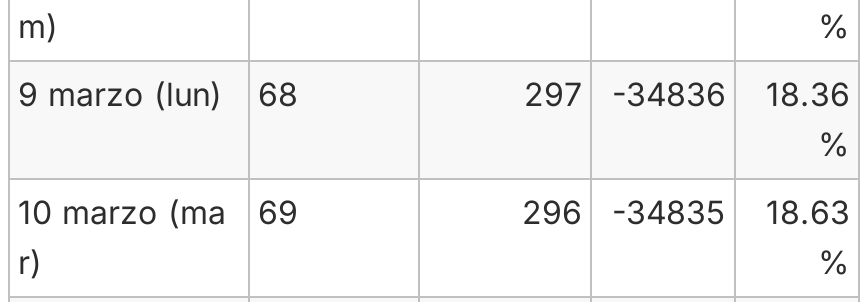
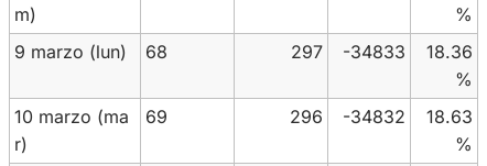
- 297 -34836 18.36
+ 297 -34833 18.36

- 296 -34835 18.63
+ 296 -34832 18.63
